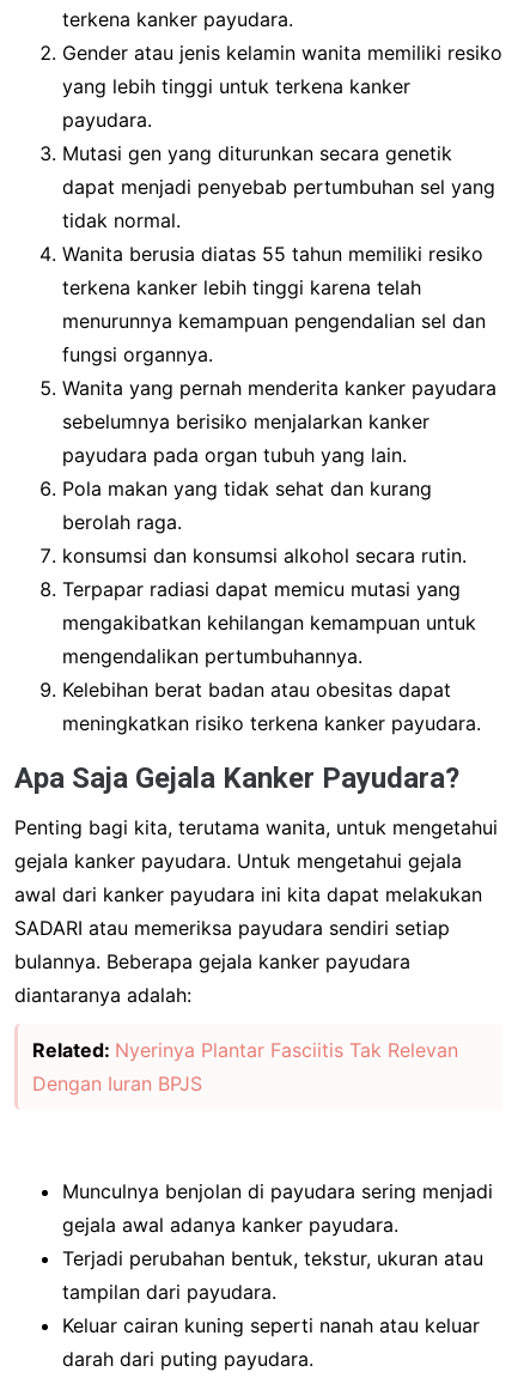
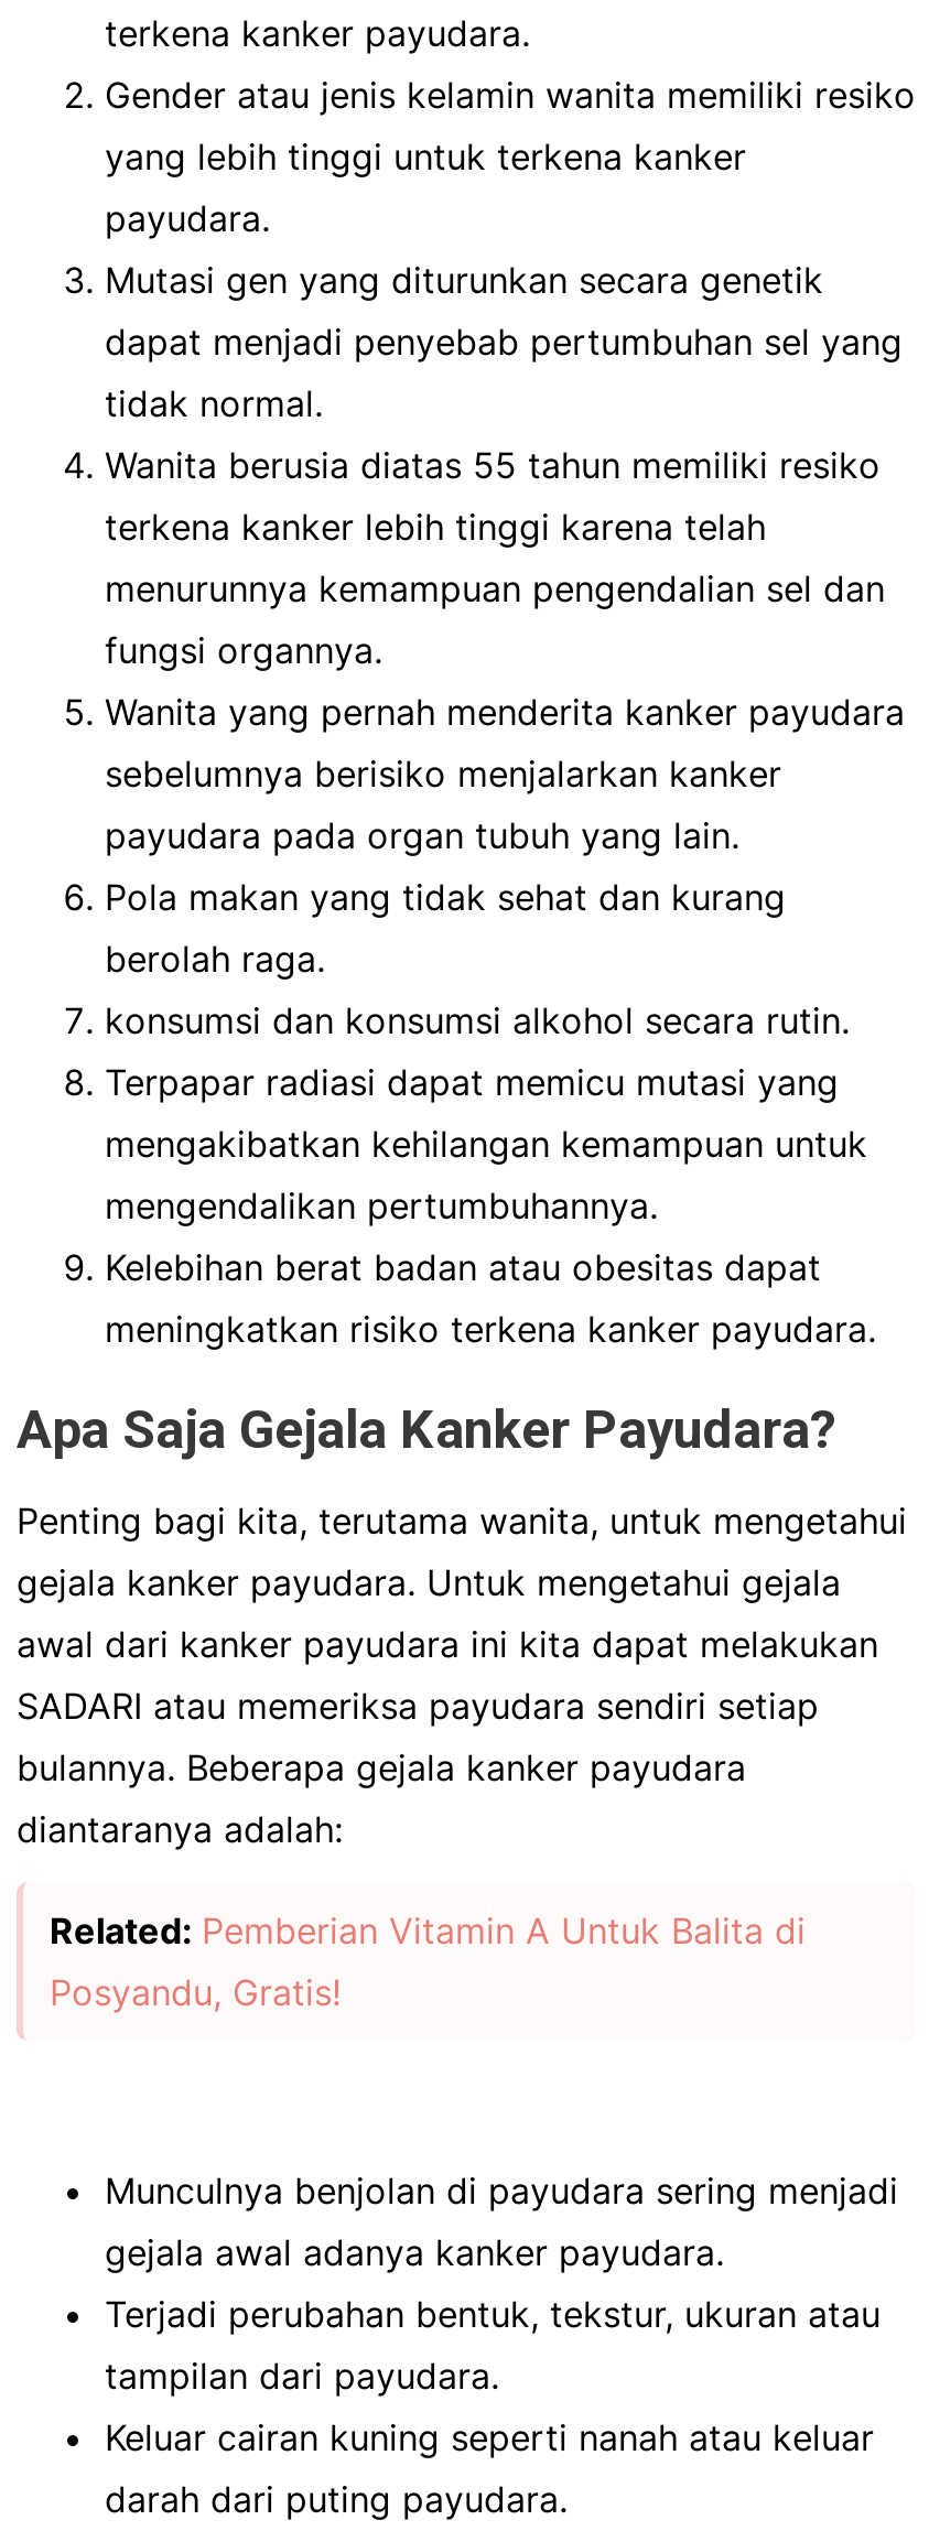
- Related: Nyerinya Plantar Fasciitis Tak Relevan
- Dengan Iuran BPJS
+ Related: Pemberian Vitamin A Untuk Balita di
+ Posyandu, Gratis!
